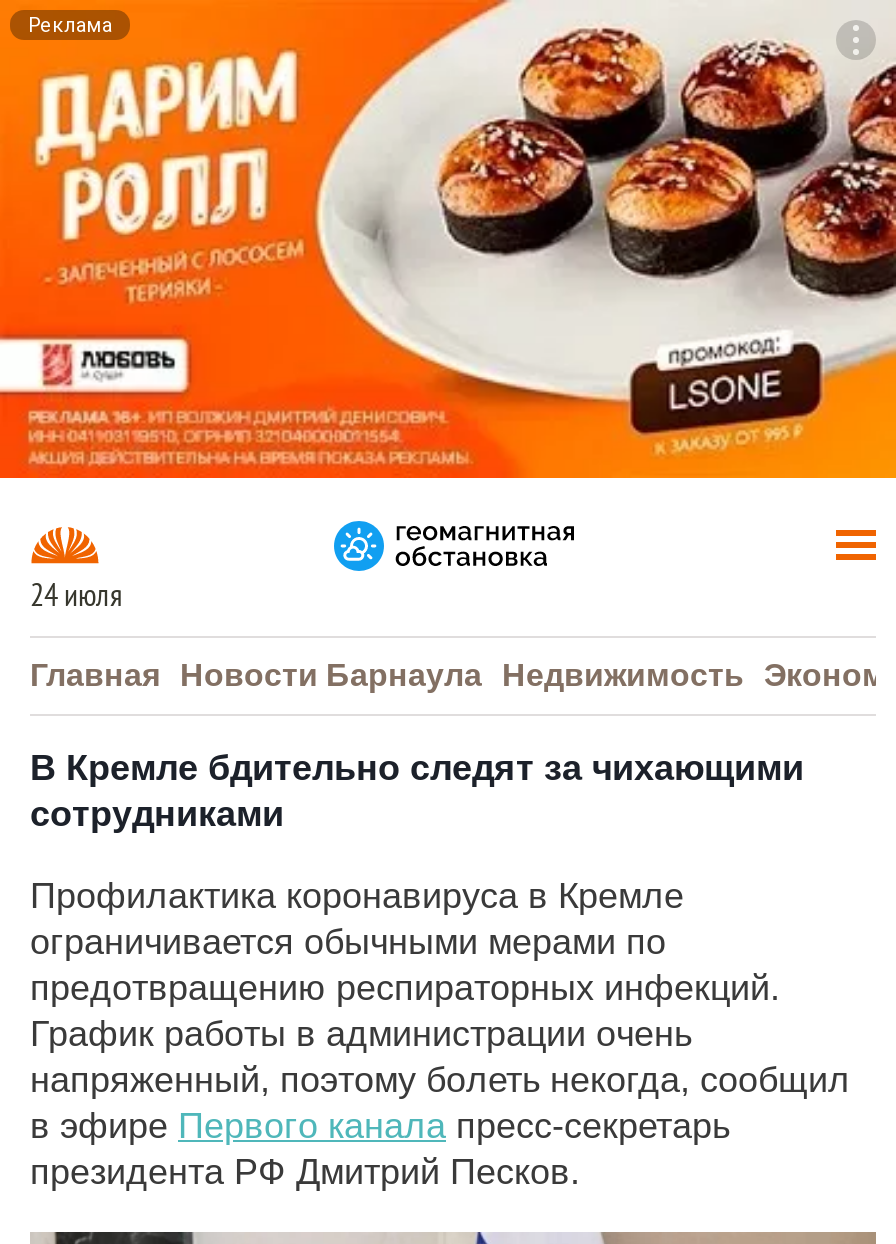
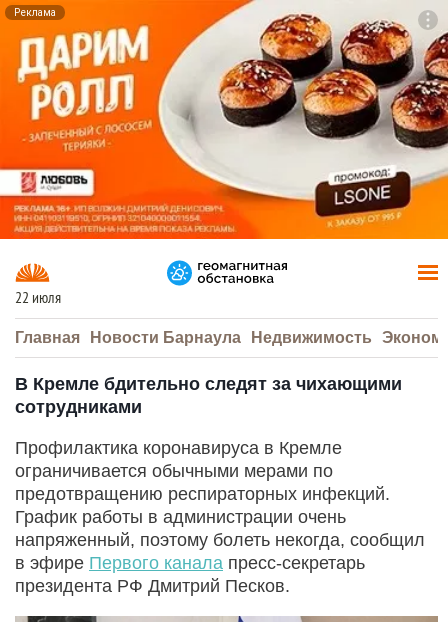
- 24 июля
+ 22 июля
